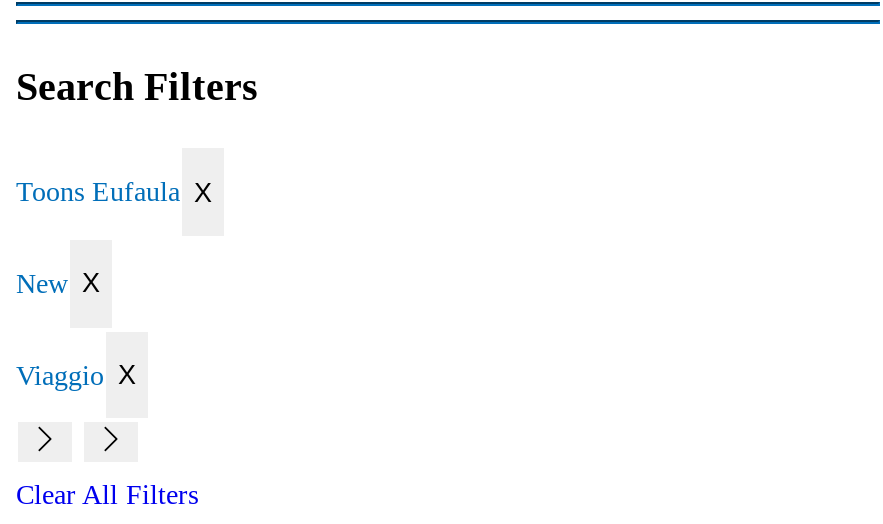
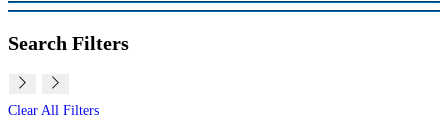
- Toons Eufaula X
- New X
- Viaggio X
